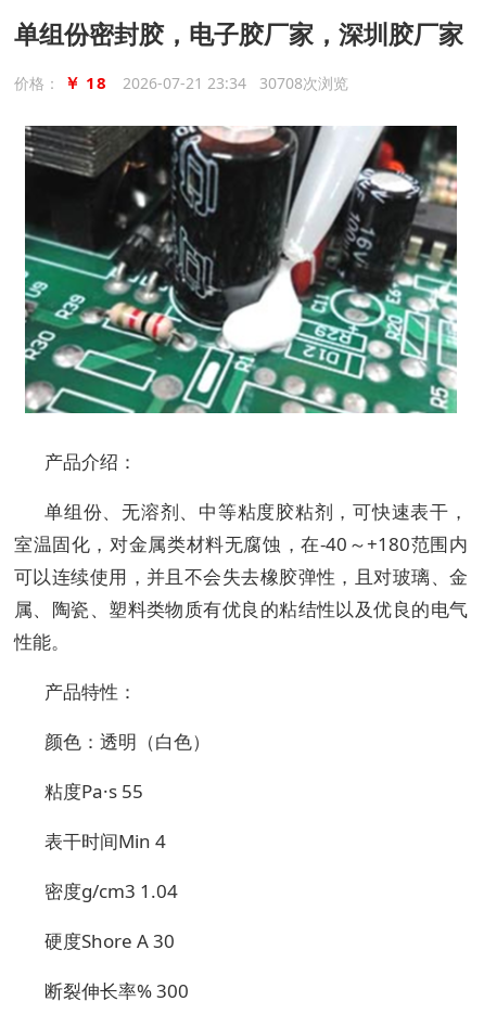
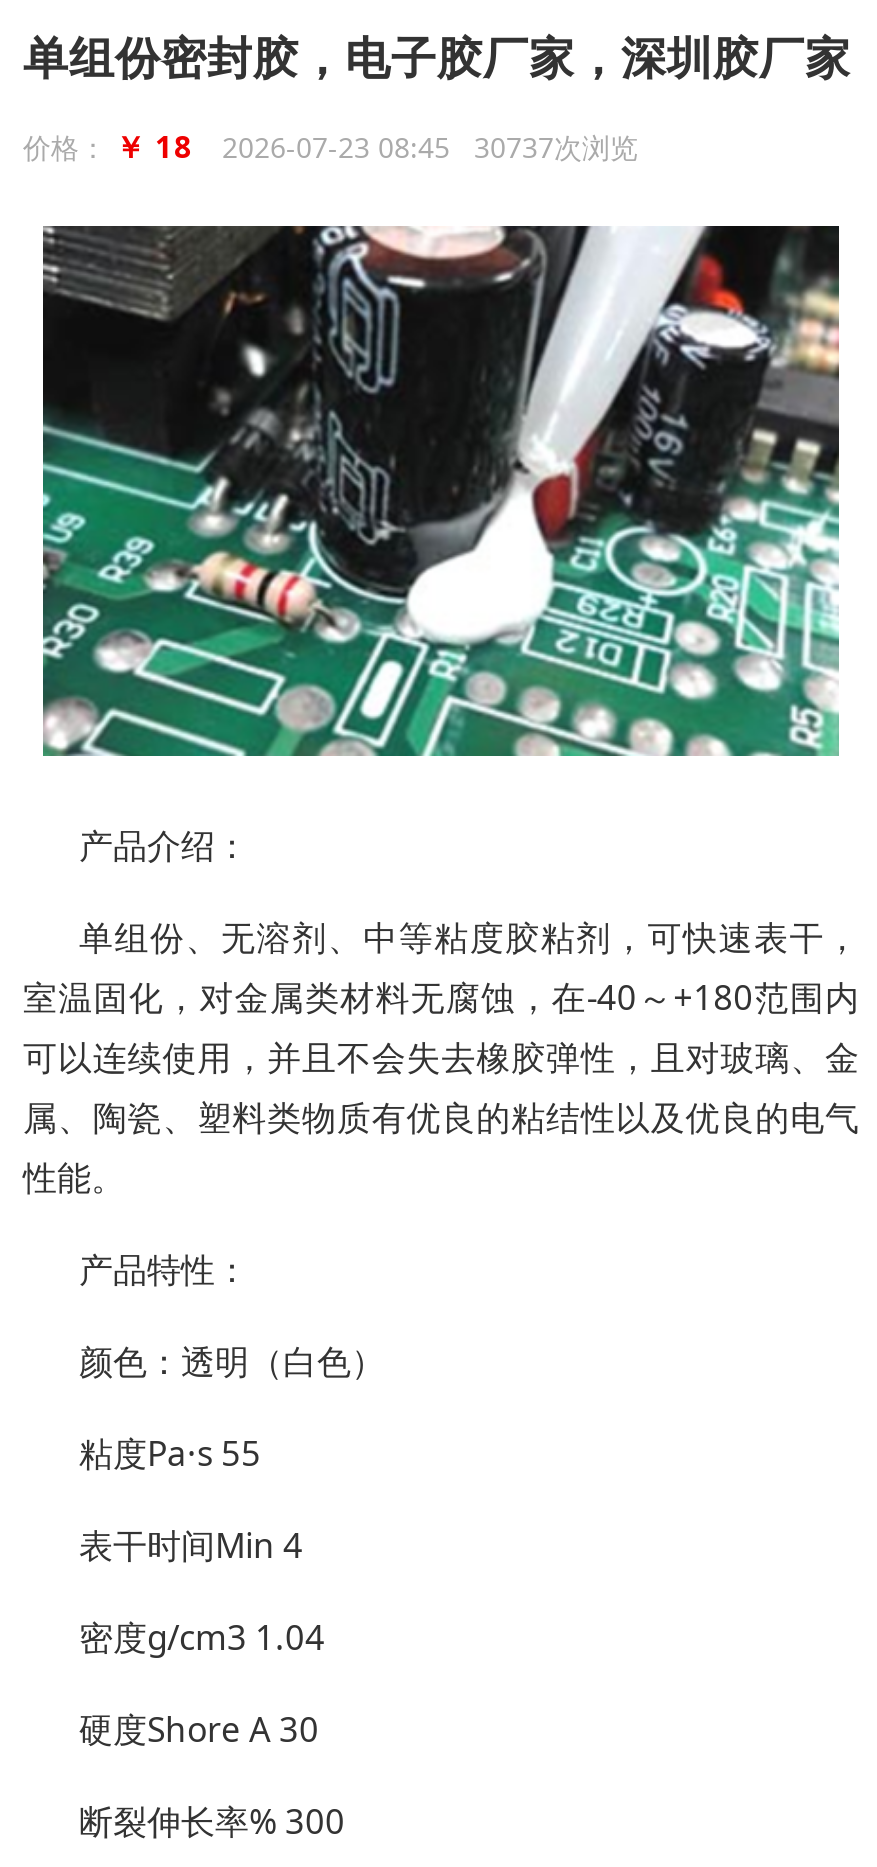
- 价格：￥ 18 2026-07-21 23:34 30708次浏览
+ 价格：￥ 18 2026-07-23 08:45 30737次浏览
